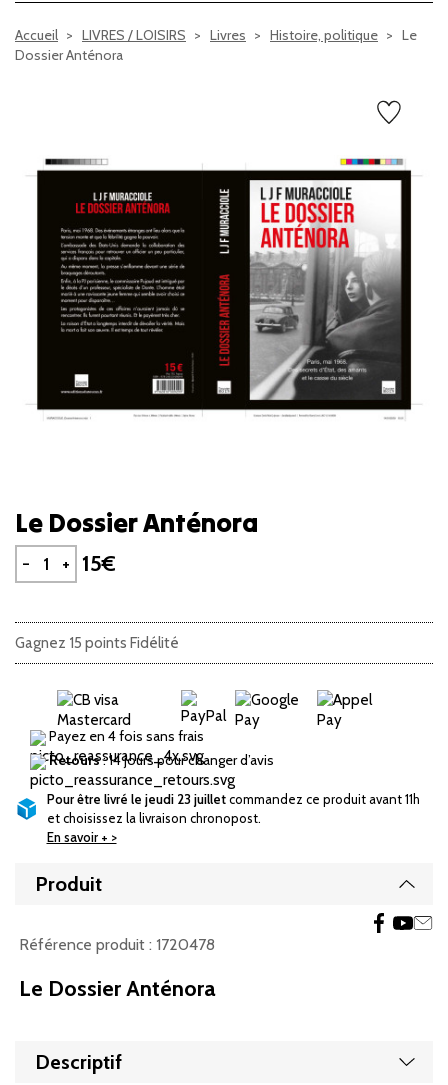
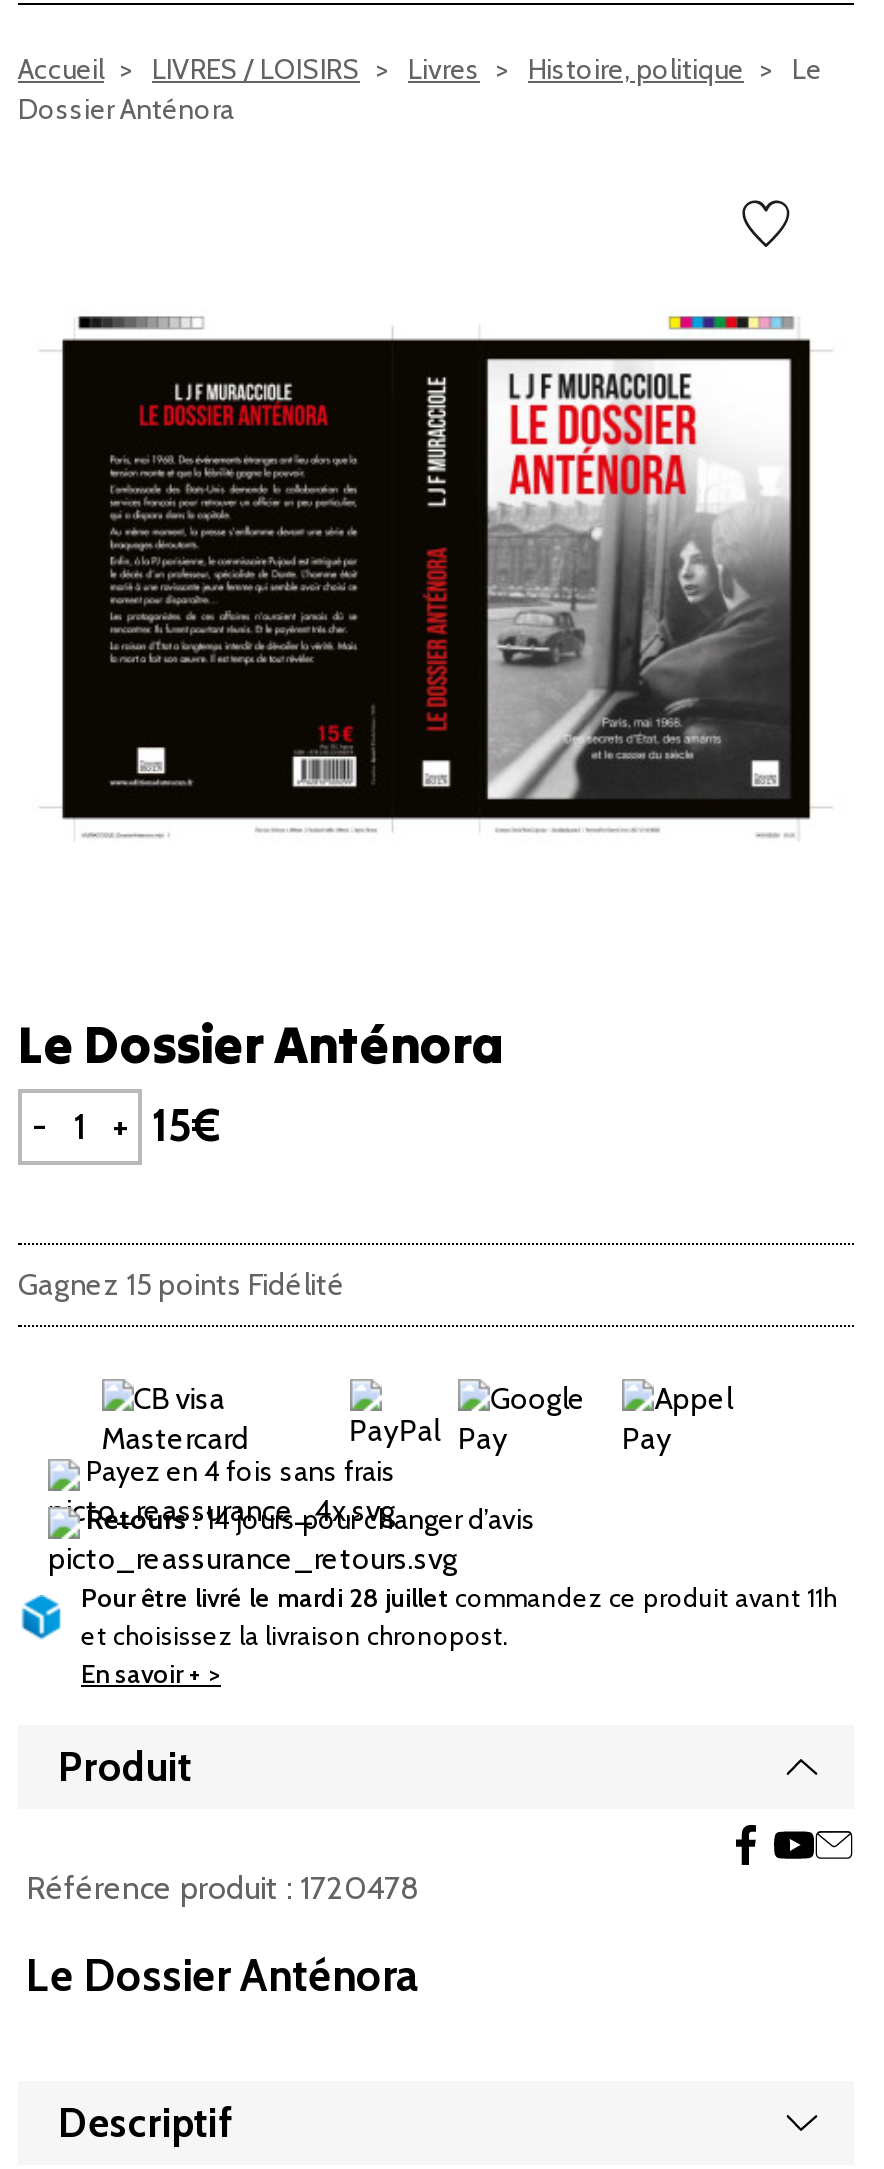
- Pour être livré le jeudi 23 juillet commandez ce produit avant 11h
+ Pour être livré le mardi 28 juillet commandez ce produit avant 11h
